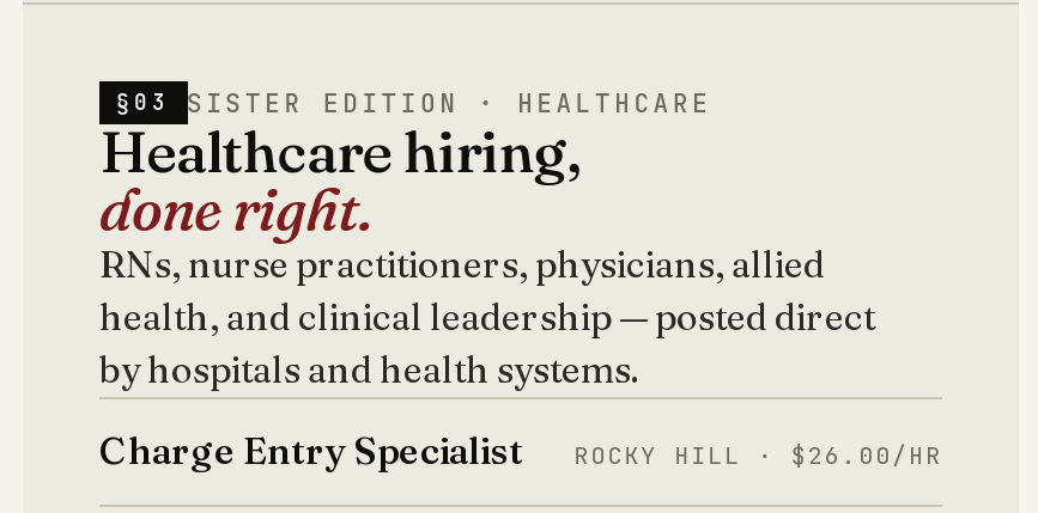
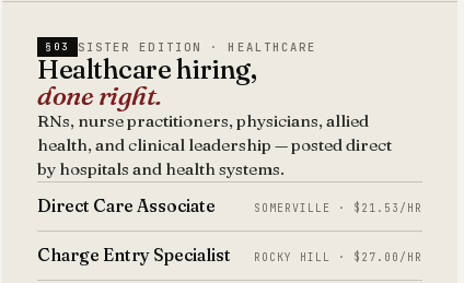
+ Direct Care Associate
+ SOMERVILLE · $21.53/HR

- Charge Entry Specialist ROCKY HILL · $26.00/HR
+ Charge Entry Specialist ROCKY HILL · $27.00/HR
